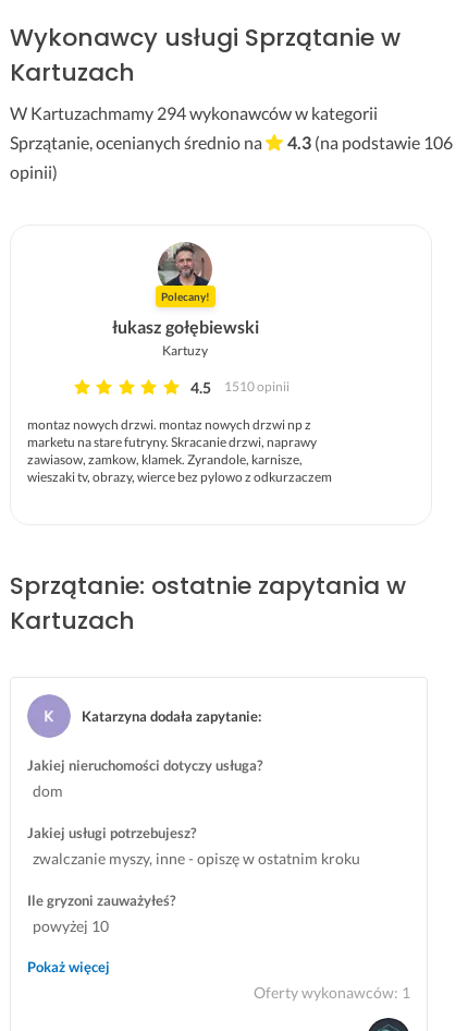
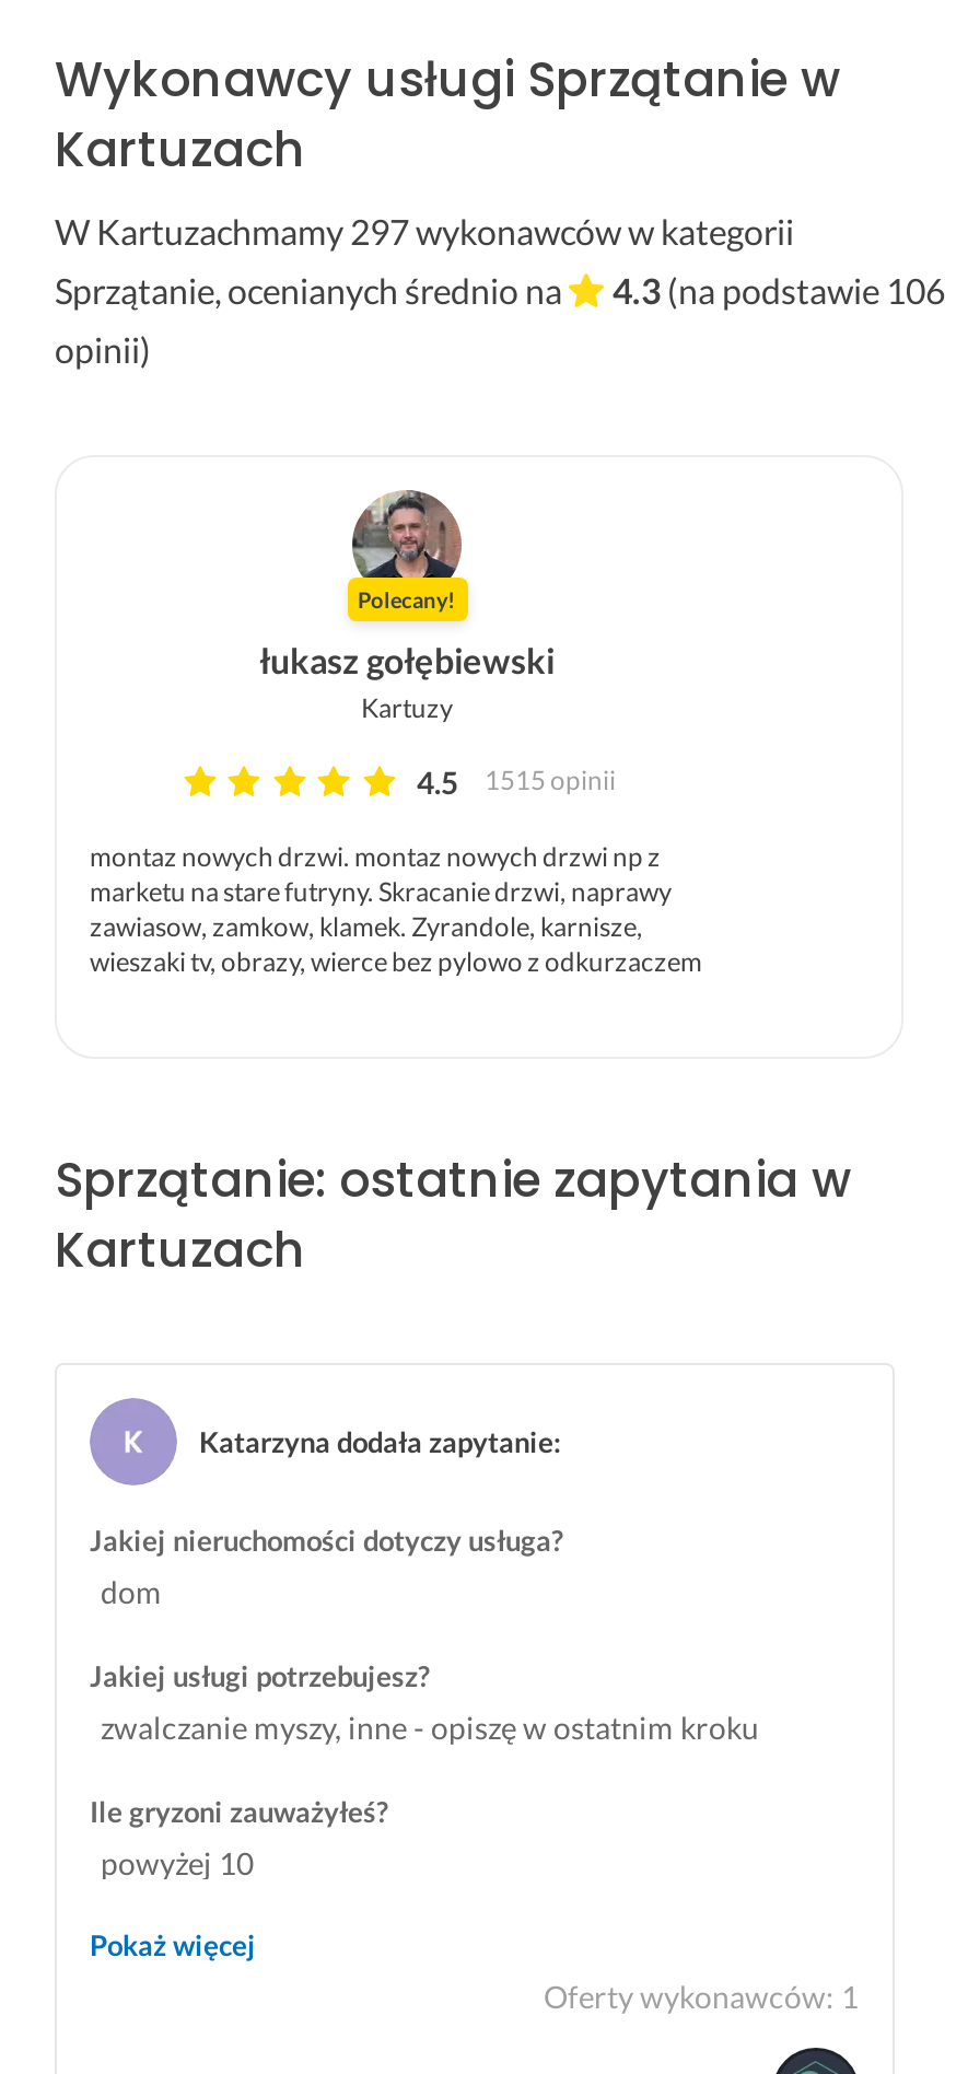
- W Kartuzachmamy 294 wykonawców w kategorii
+ W Kartuzachmamy 297 wykonawców w kategorii

- 4.5 1510 opinii
+ 4.5 1515 opinii
